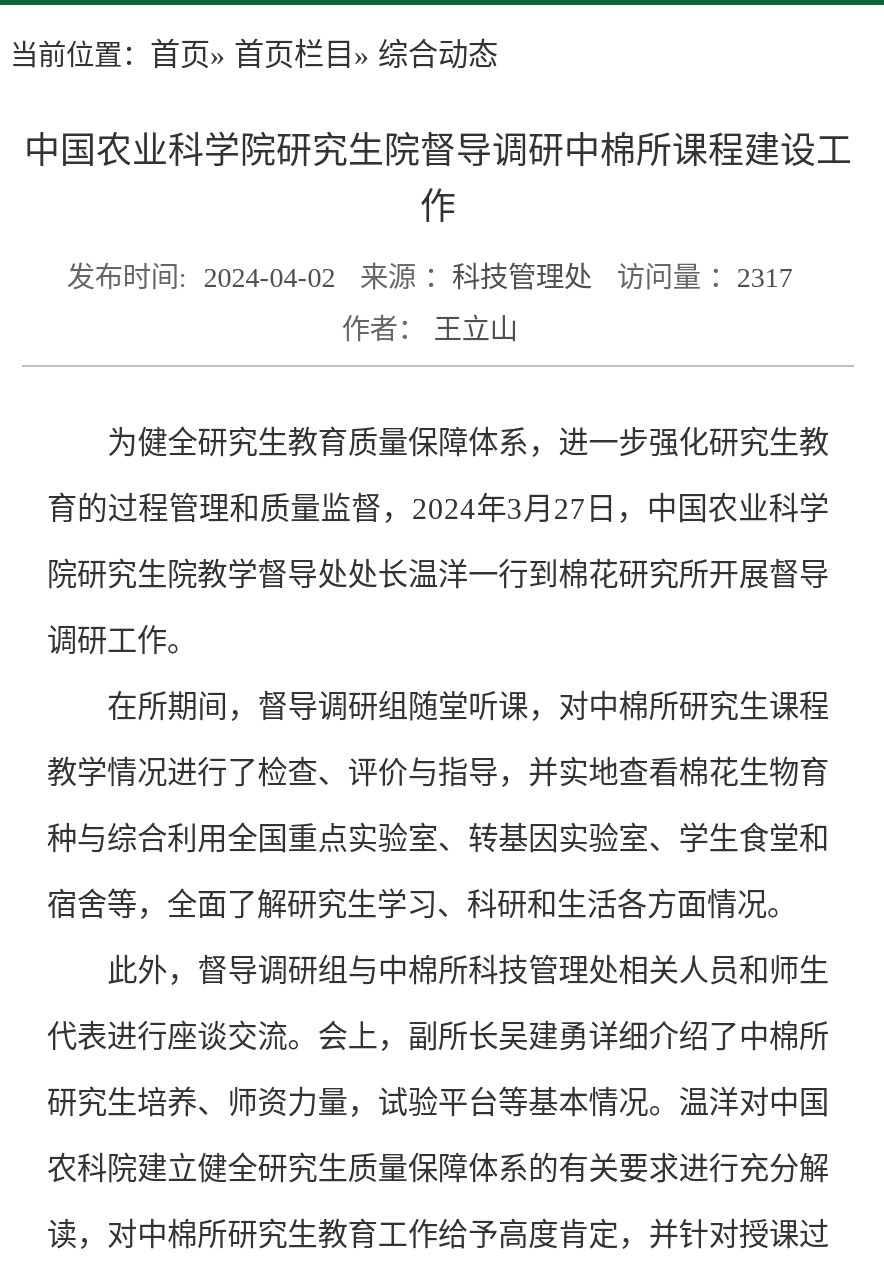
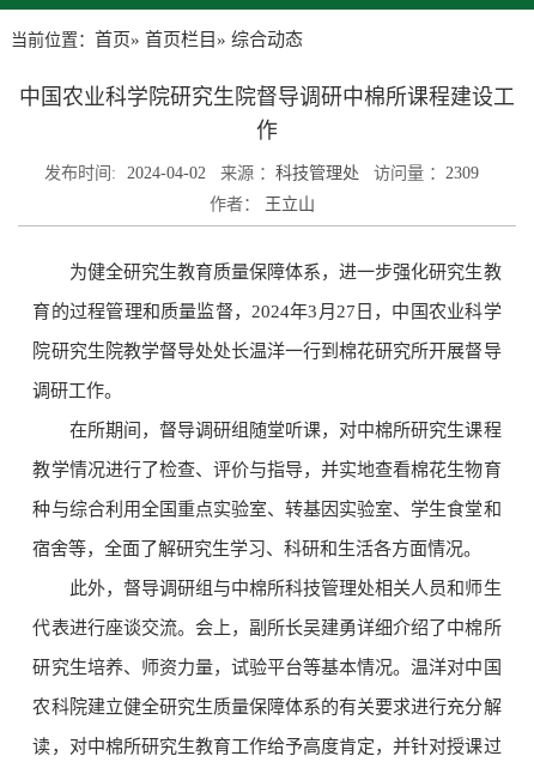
- 发布时间: 2024-04-02 来源 ：科技管理处 访问量 ：2317
+ 发布时间: 2024-04-02 来源 ：科技管理处 访问量 ：2309
